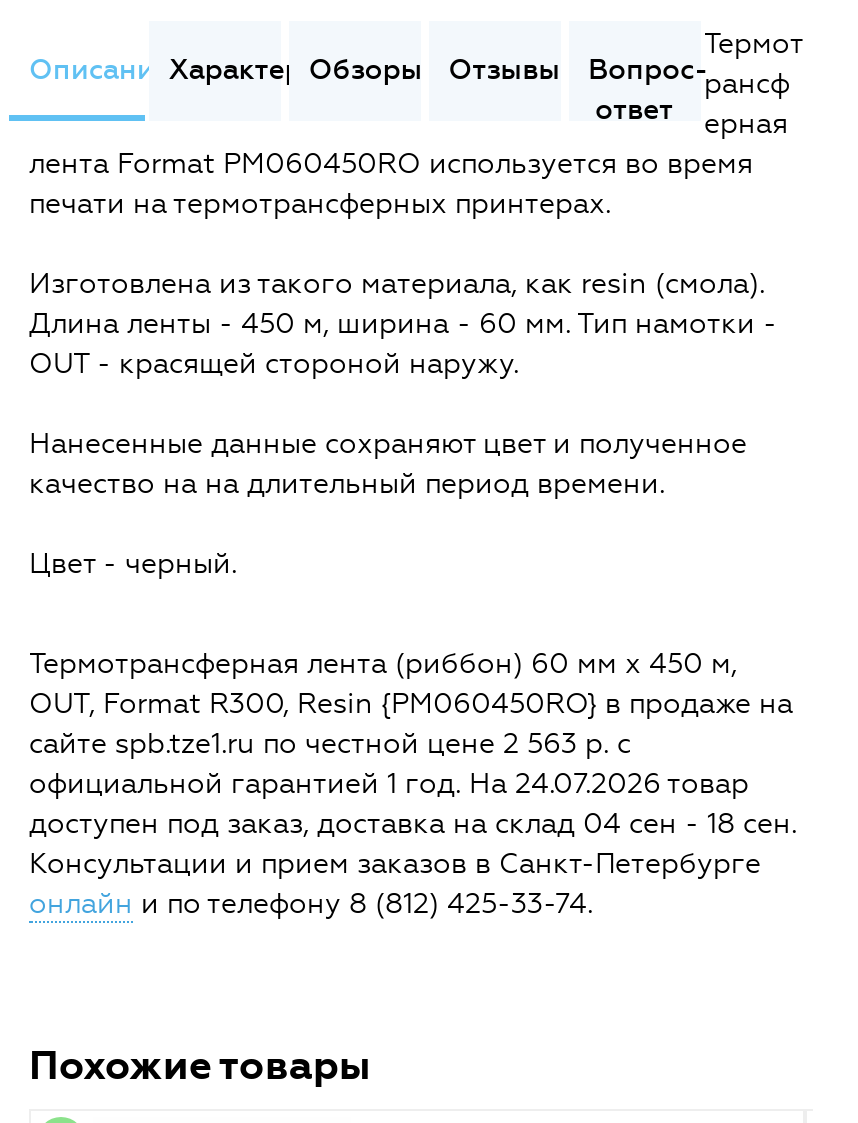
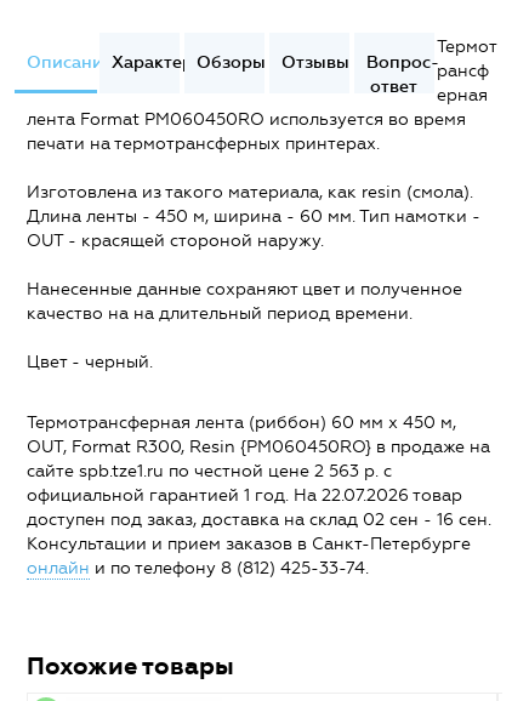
- официальной гарантией 1 год. На 24.07.2026 товар
+ официальной гарантией 1 год. На 22.07.2026 товар

- доступен под заказ, доставка на склад 04 сен - 18 сен.
+ доступен под заказ, доставка на склад 02 сен - 16 сен.
